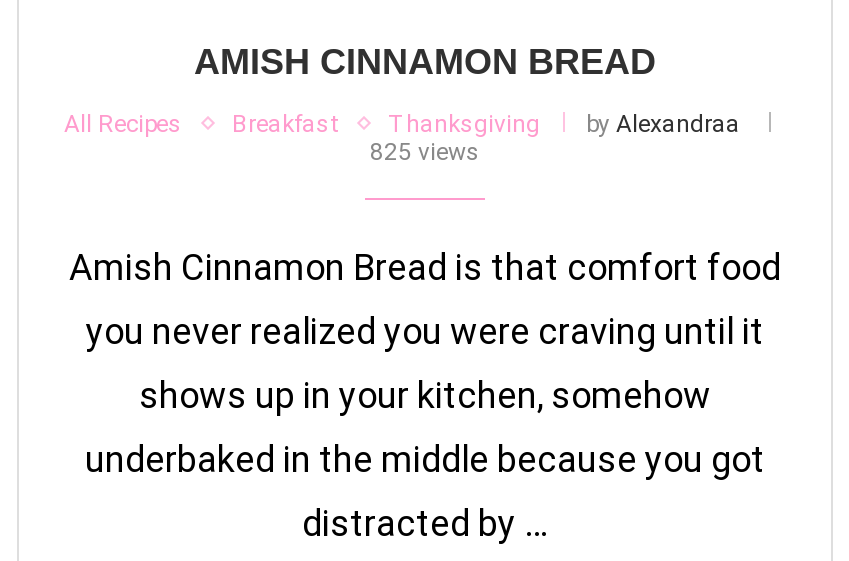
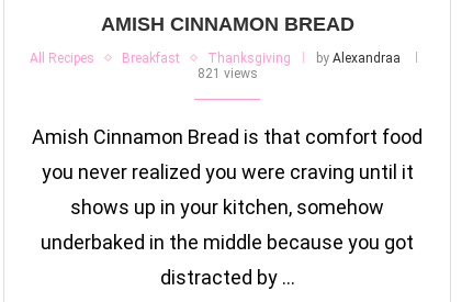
- 825 views
+ 821 views
